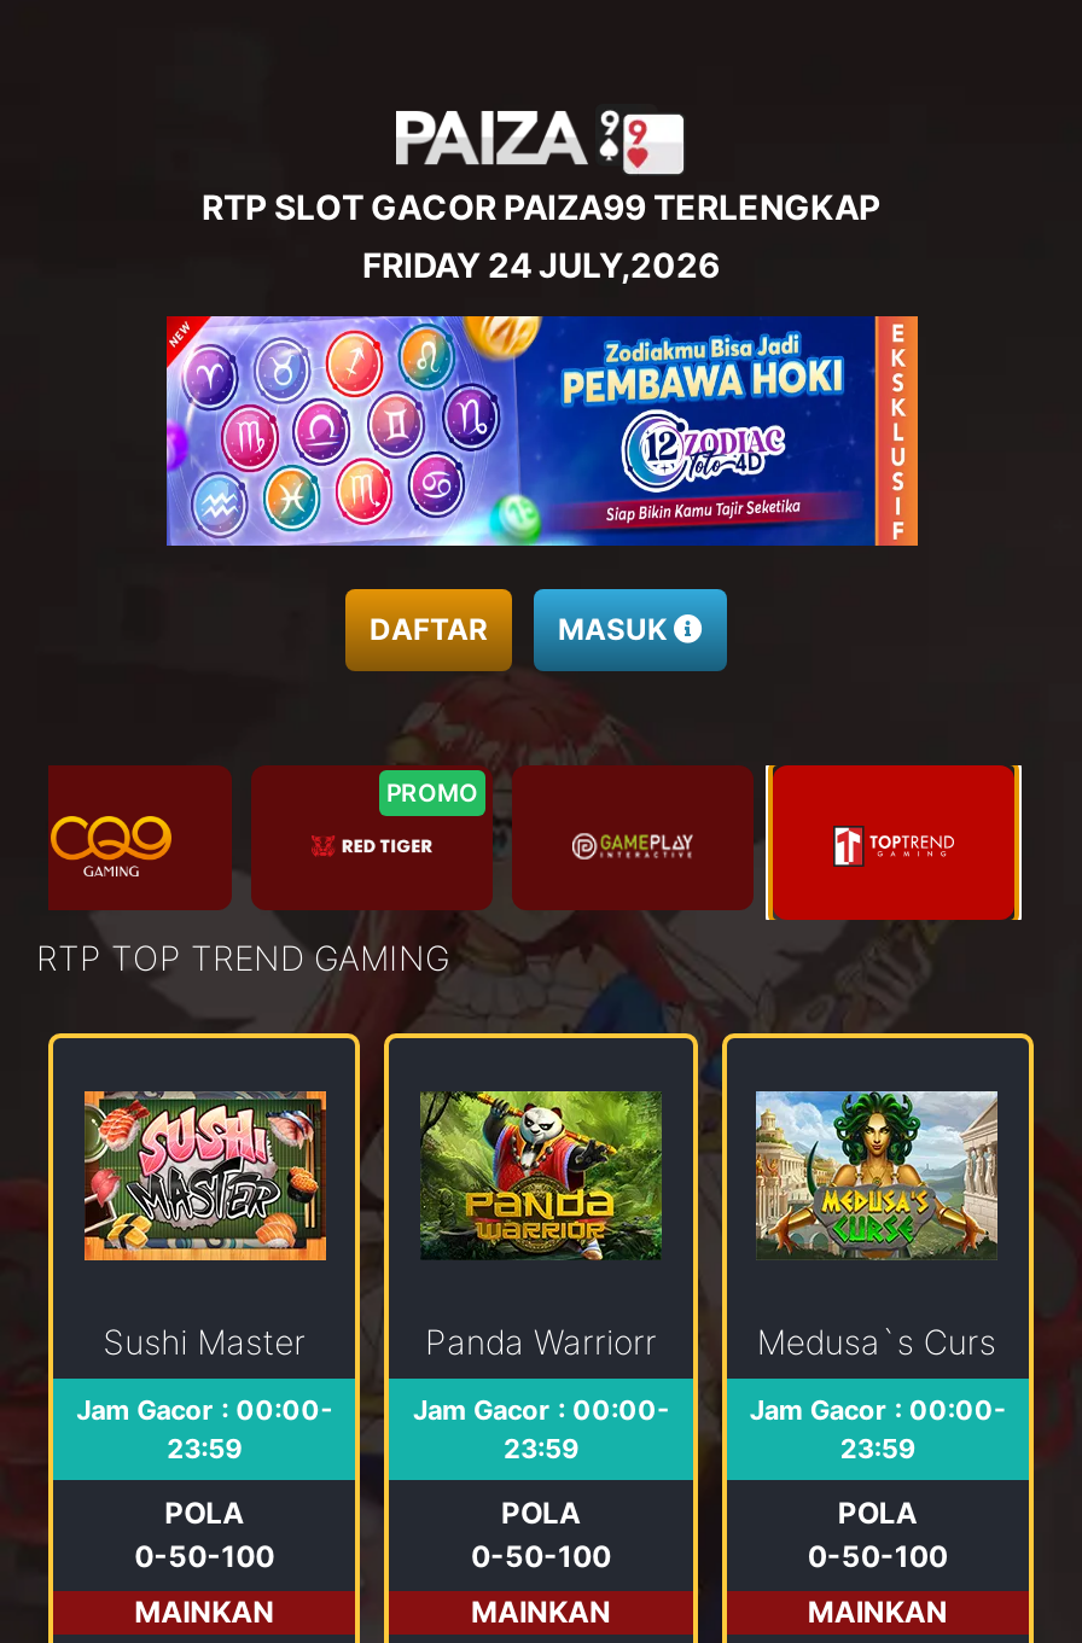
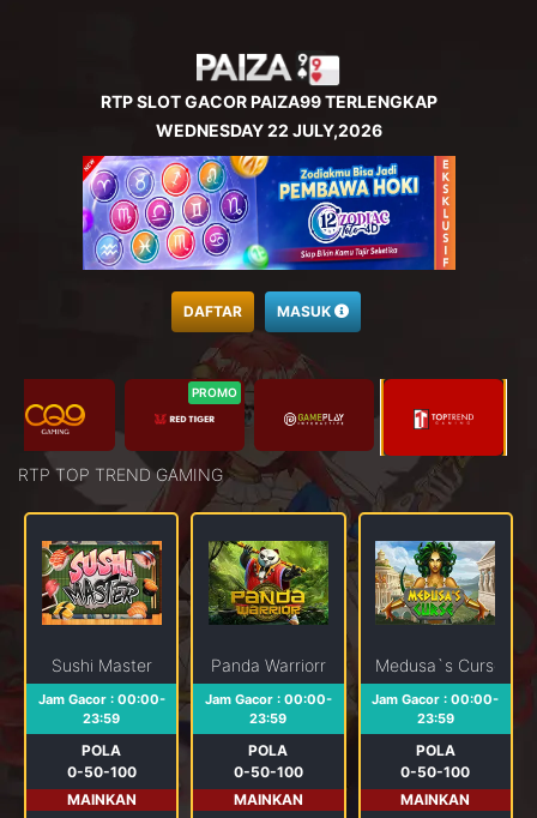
- FRIDAY 24 JULY,2026
+ WEDNESDAY 22 JULY,2026
